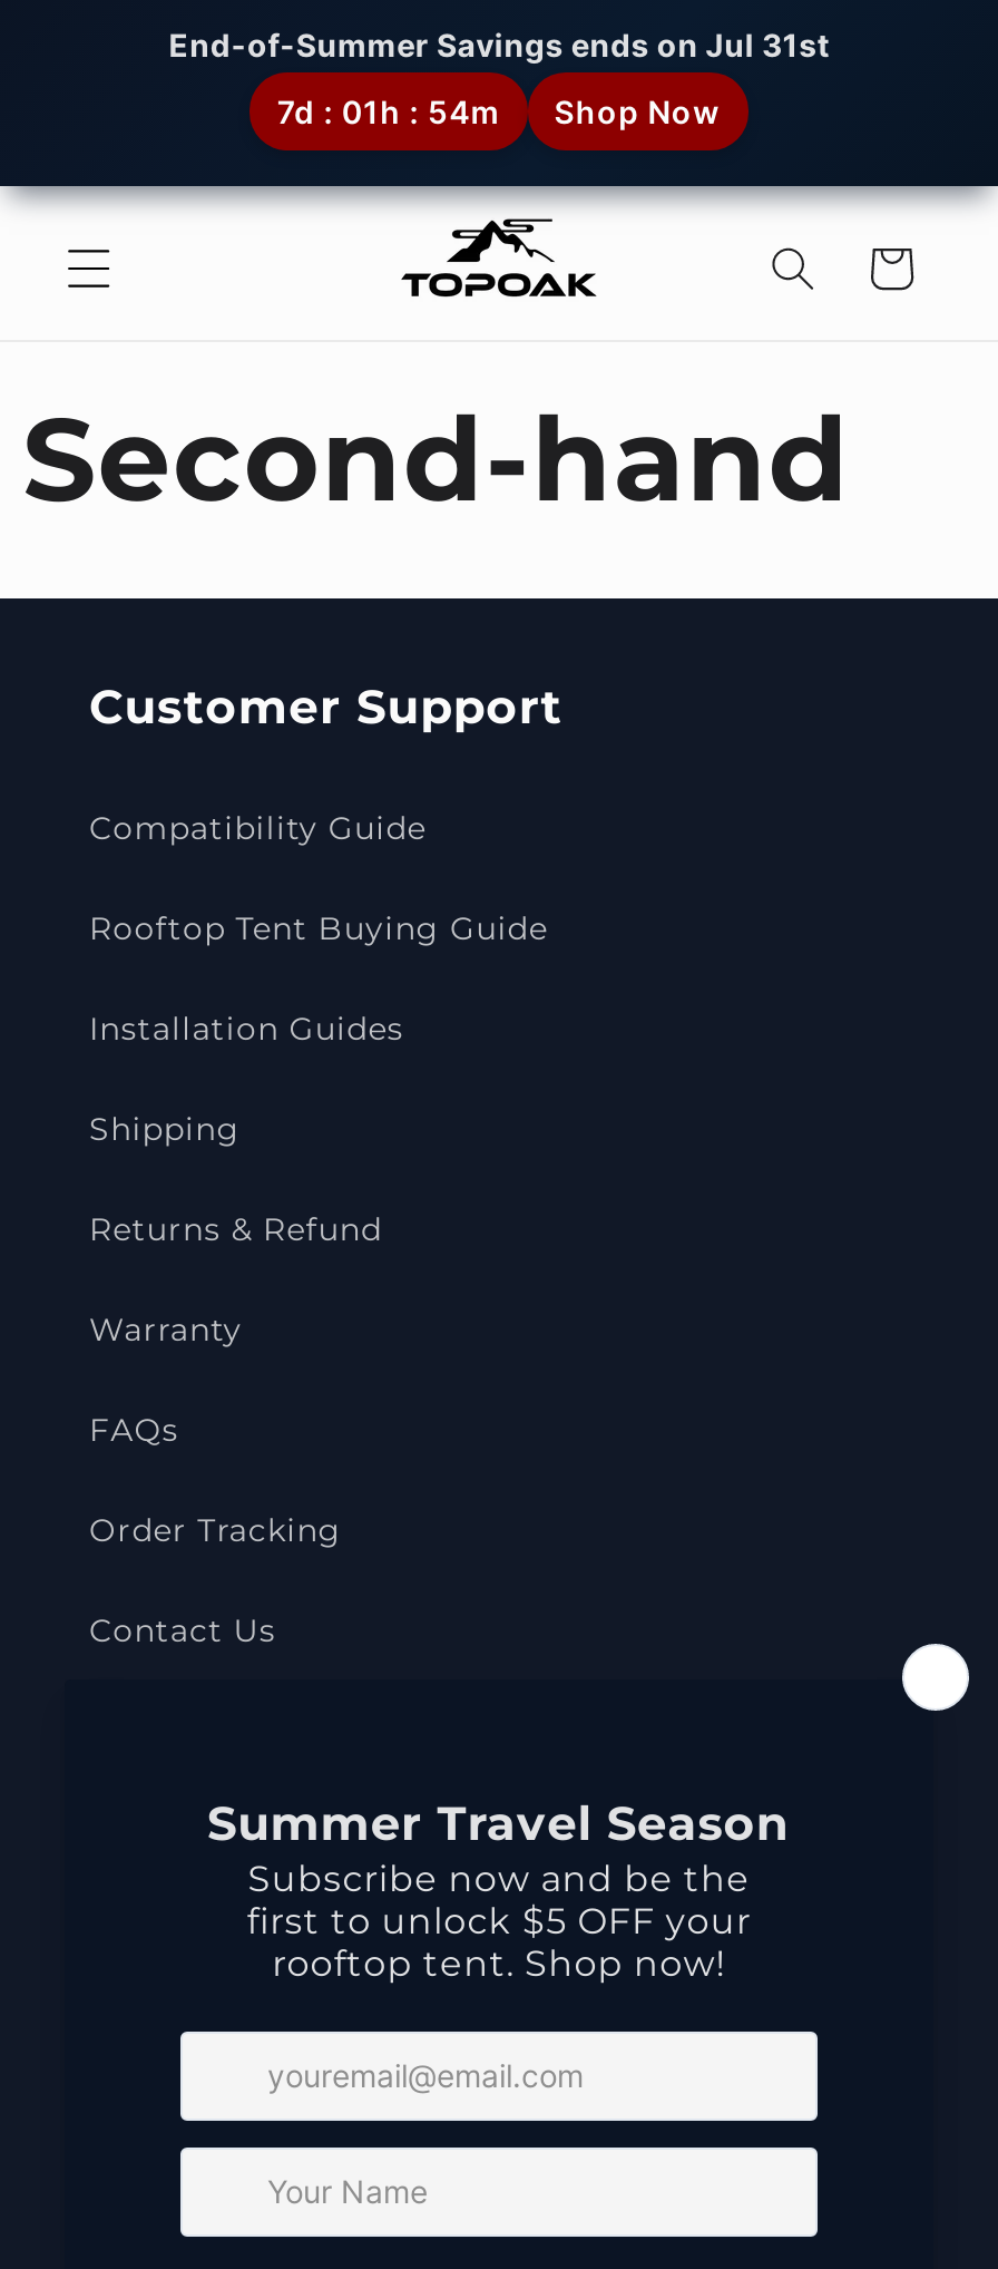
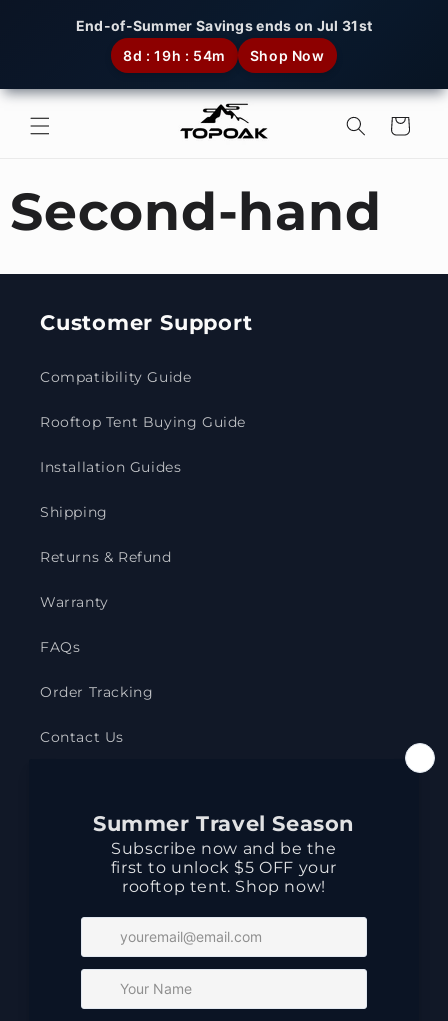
- 7d : 01h : 54m Shop Now
+ 8d : 19h : 54m Shop Now
